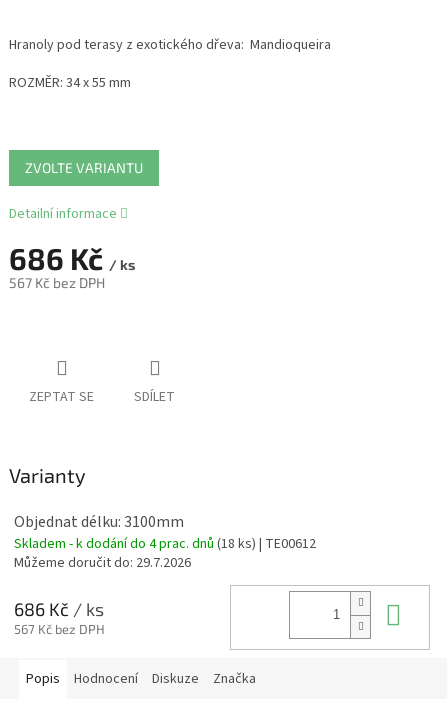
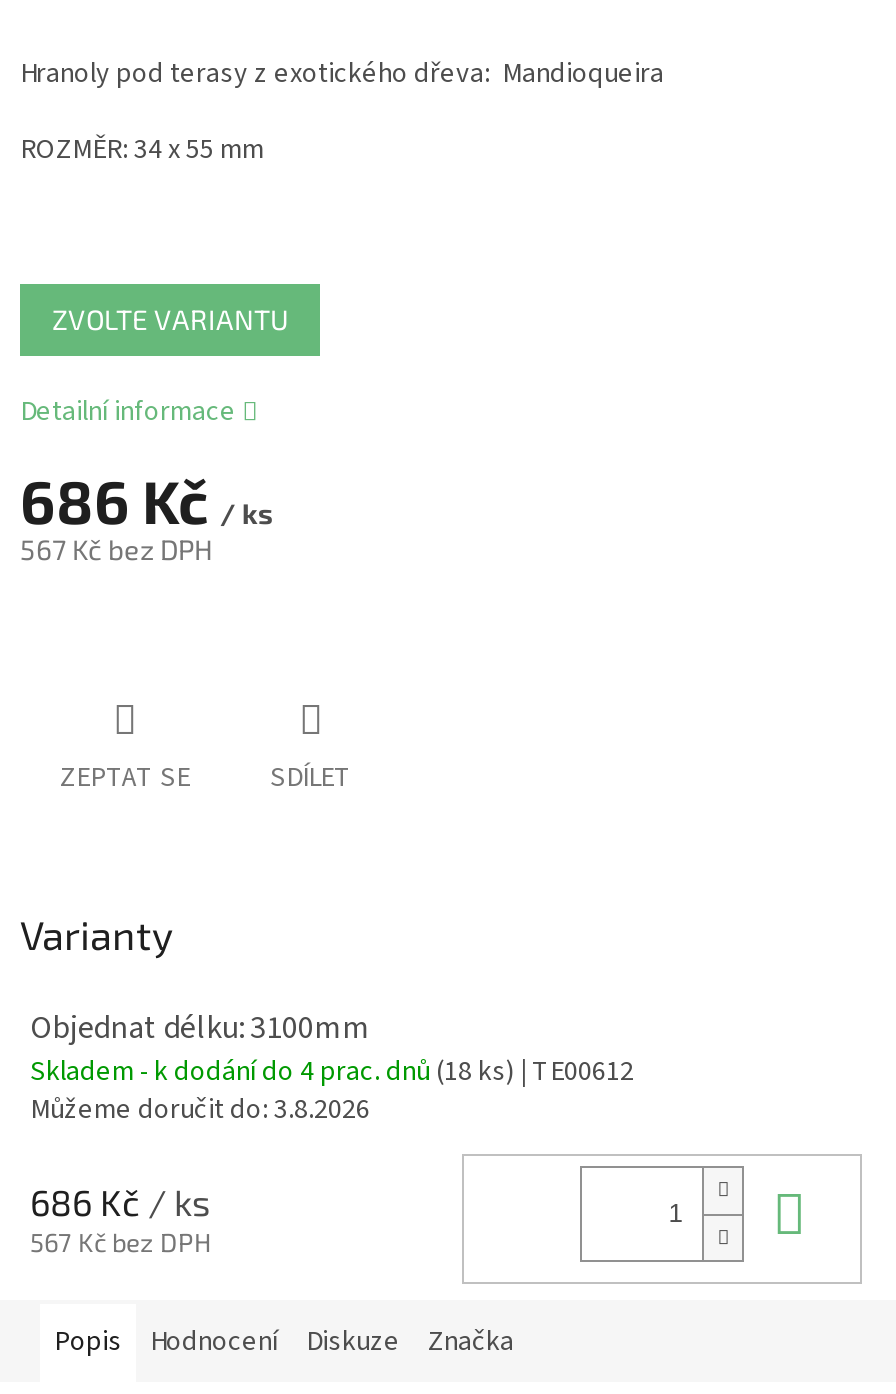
- Můžeme doručit do: 29.7.2026
+ Můžeme doručit do: 3.8.2026
